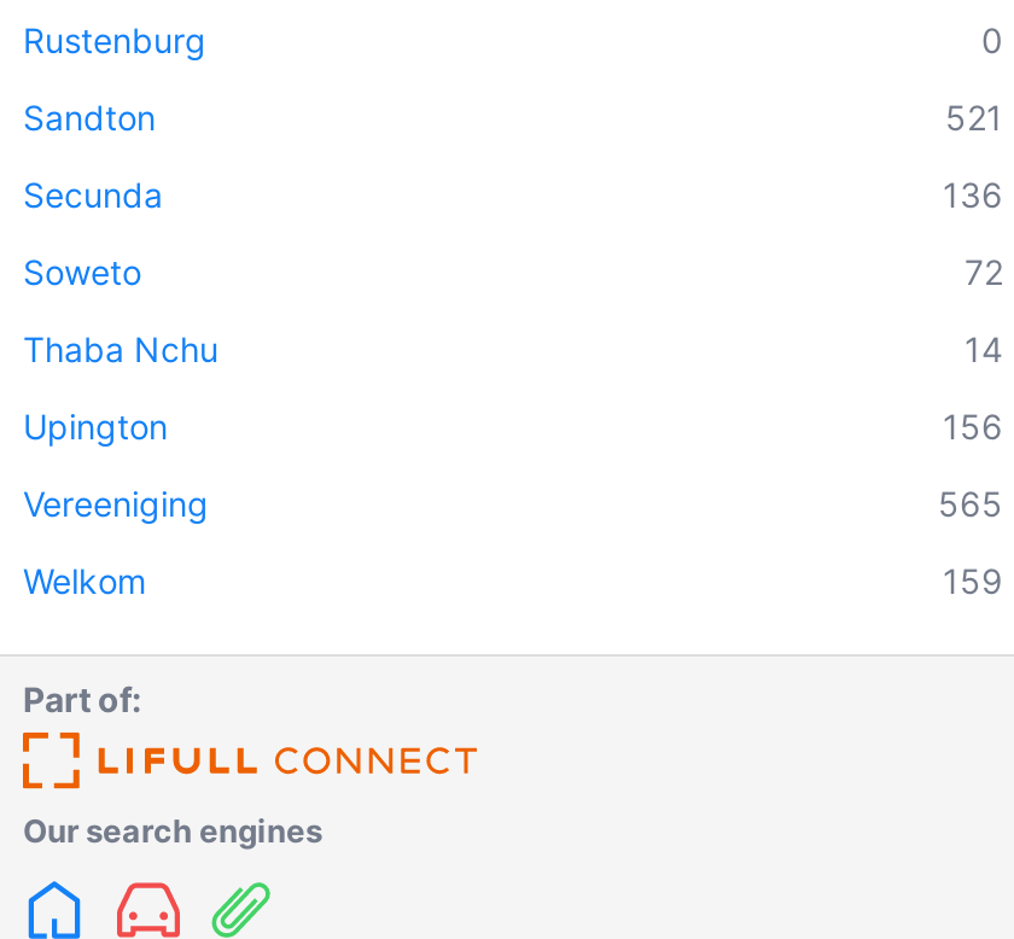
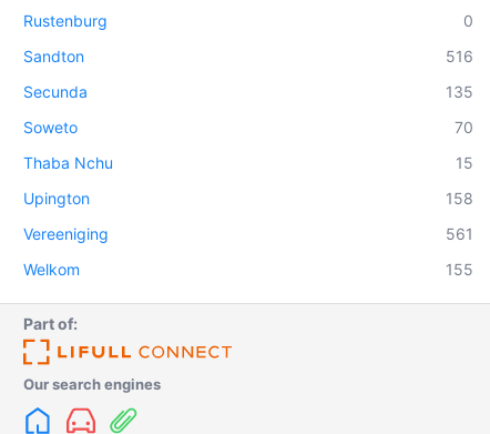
- 521
+ 516

- 136
+ 135

- 72
+ 70

- 14
+ 15

- 156
+ 158

- 565
+ 561

- 159
+ 155
